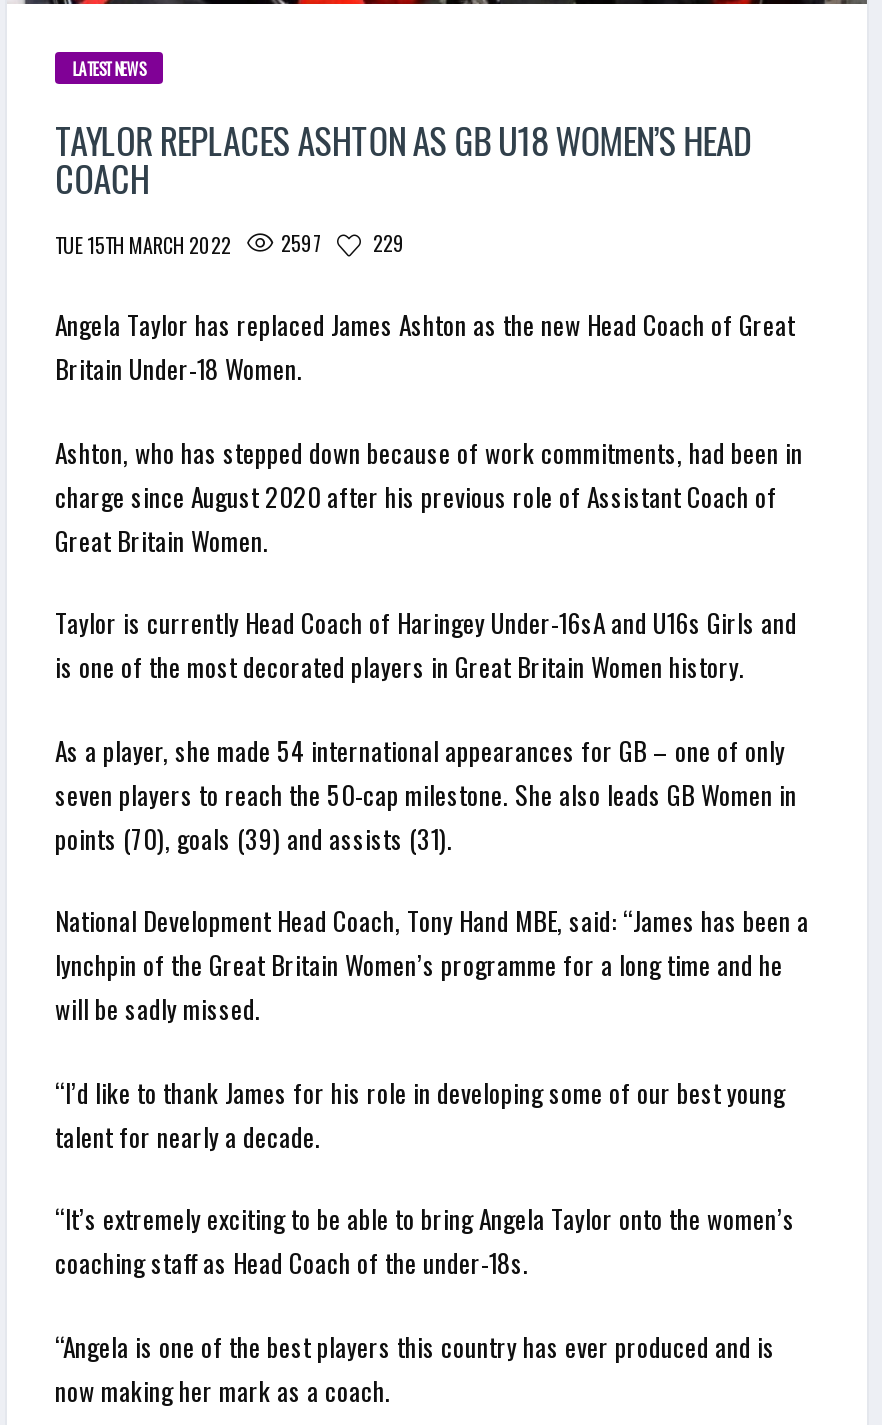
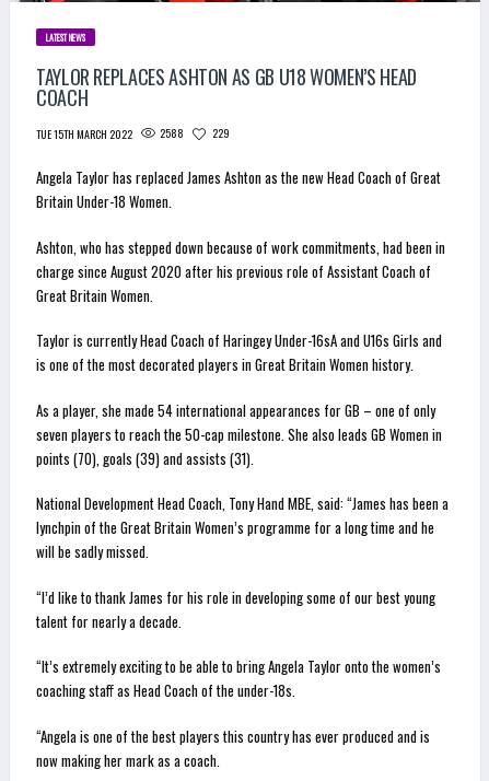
- TUE 15TH MARCH 2022 2597 229
+ TUE 15TH MARCH 2022 2588 229
